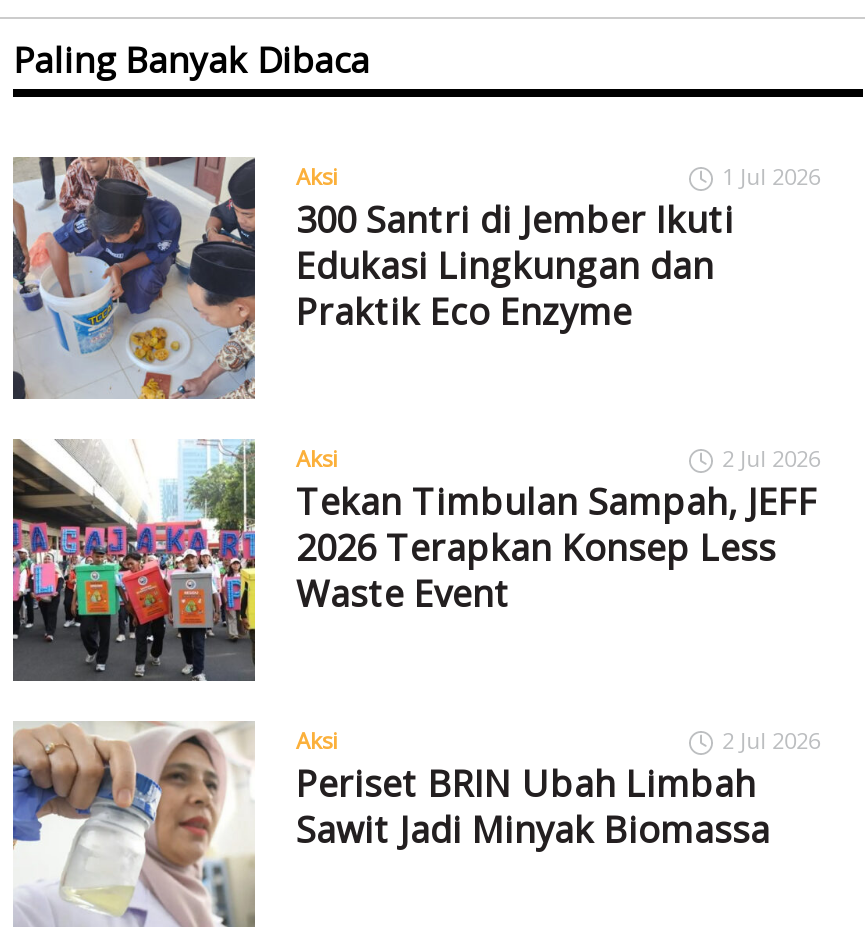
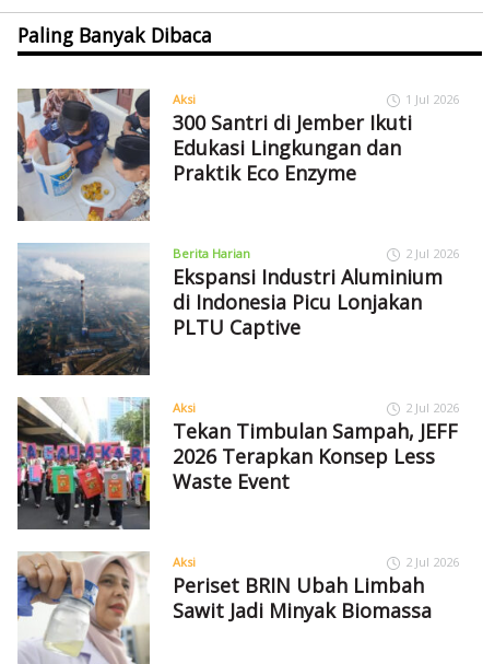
+ [image]
+ Berita Harian
+ 2 Jul 2026
+ Ekspansi Industri Aluminium
+ di Indonesia Picu Lonjakan
+ PLTU Captive
